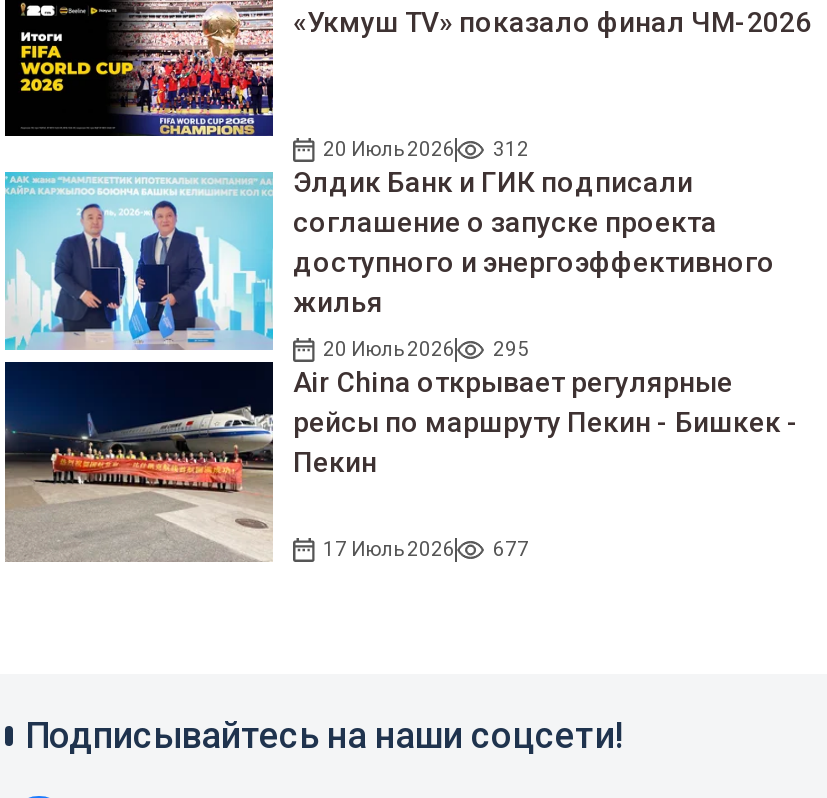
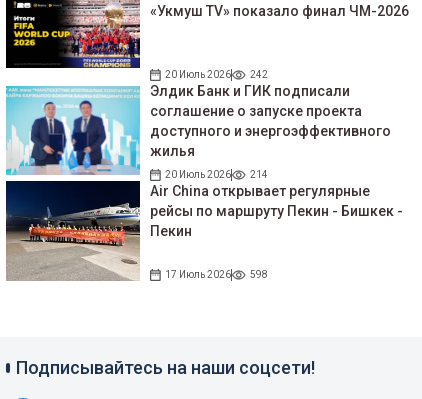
- 20 Июль 2026 312
+ 20 Июль 2026 242

- 20 Июль 2026 295
+ 20 Июль 2026 214

- 17 Июль 2026 677
+ 17 Июль 2026 598
